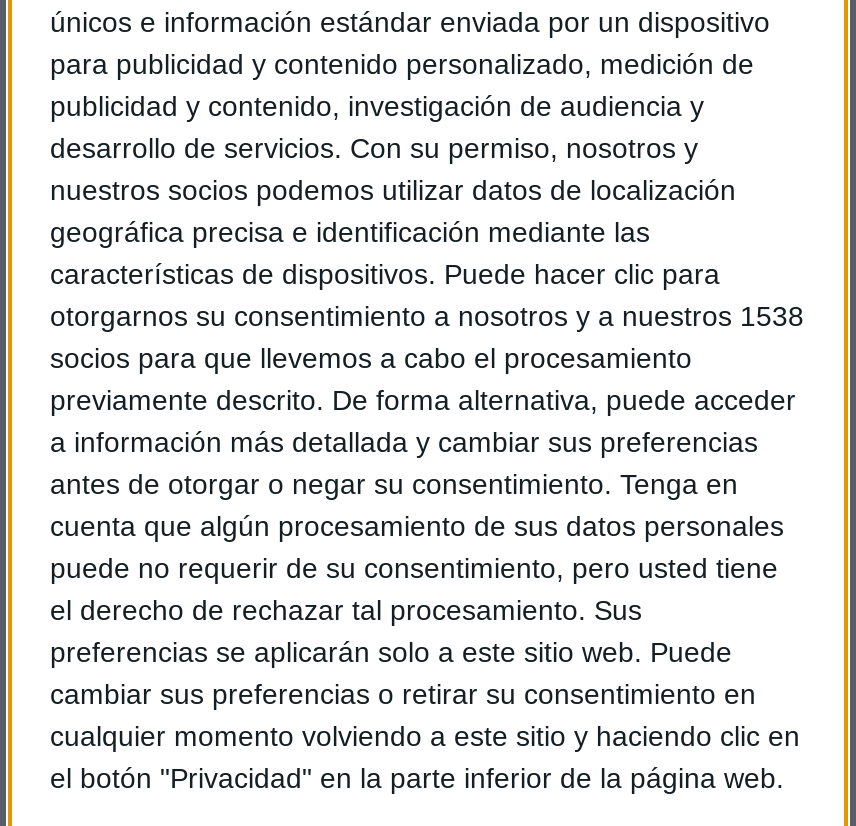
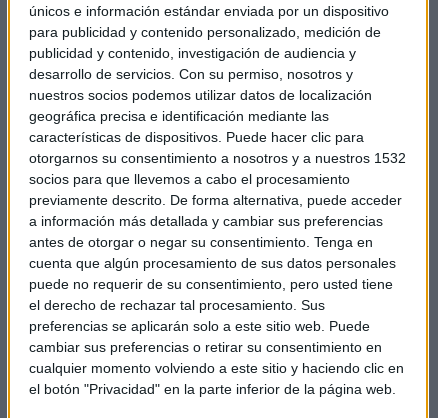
- otorgarnos su consentimiento a nosotros y a nuestros 1538
+ otorgarnos su consentimiento a nosotros y a nuestros 1532
